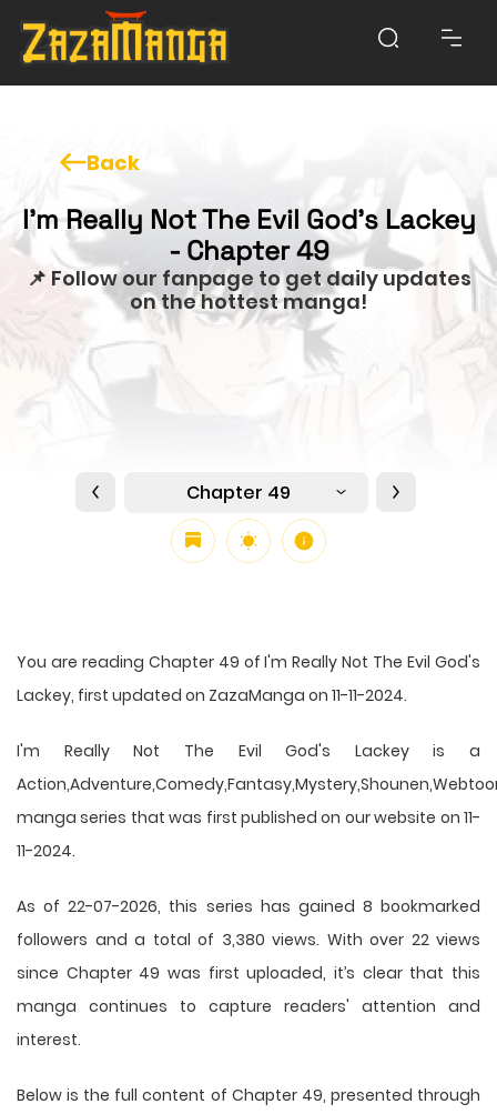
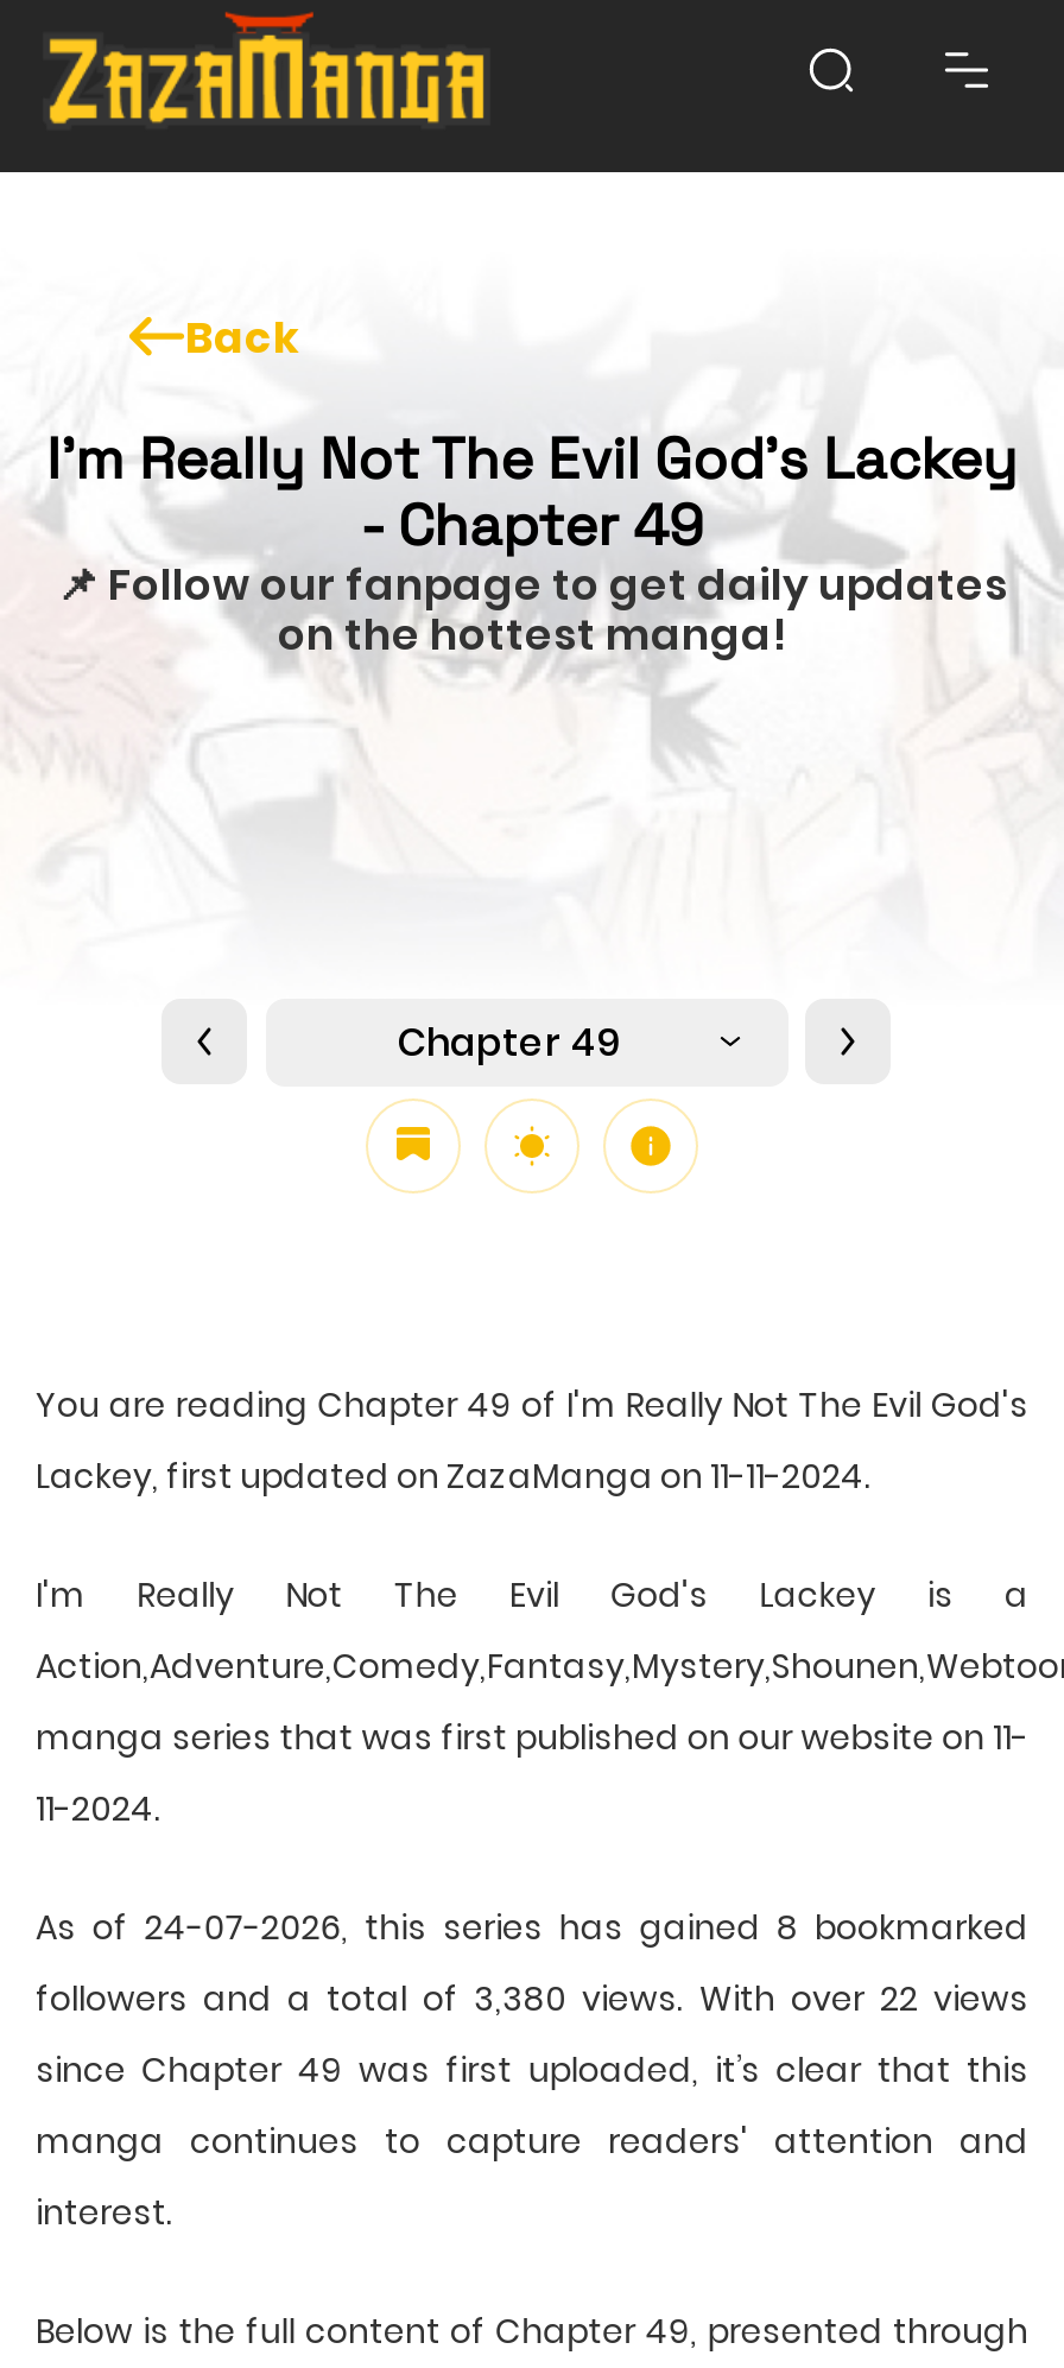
- As of 22-07-2026, this series has gained 8 bookmarked
+ As of 24-07-2026, this series has gained 8 bookmarked
